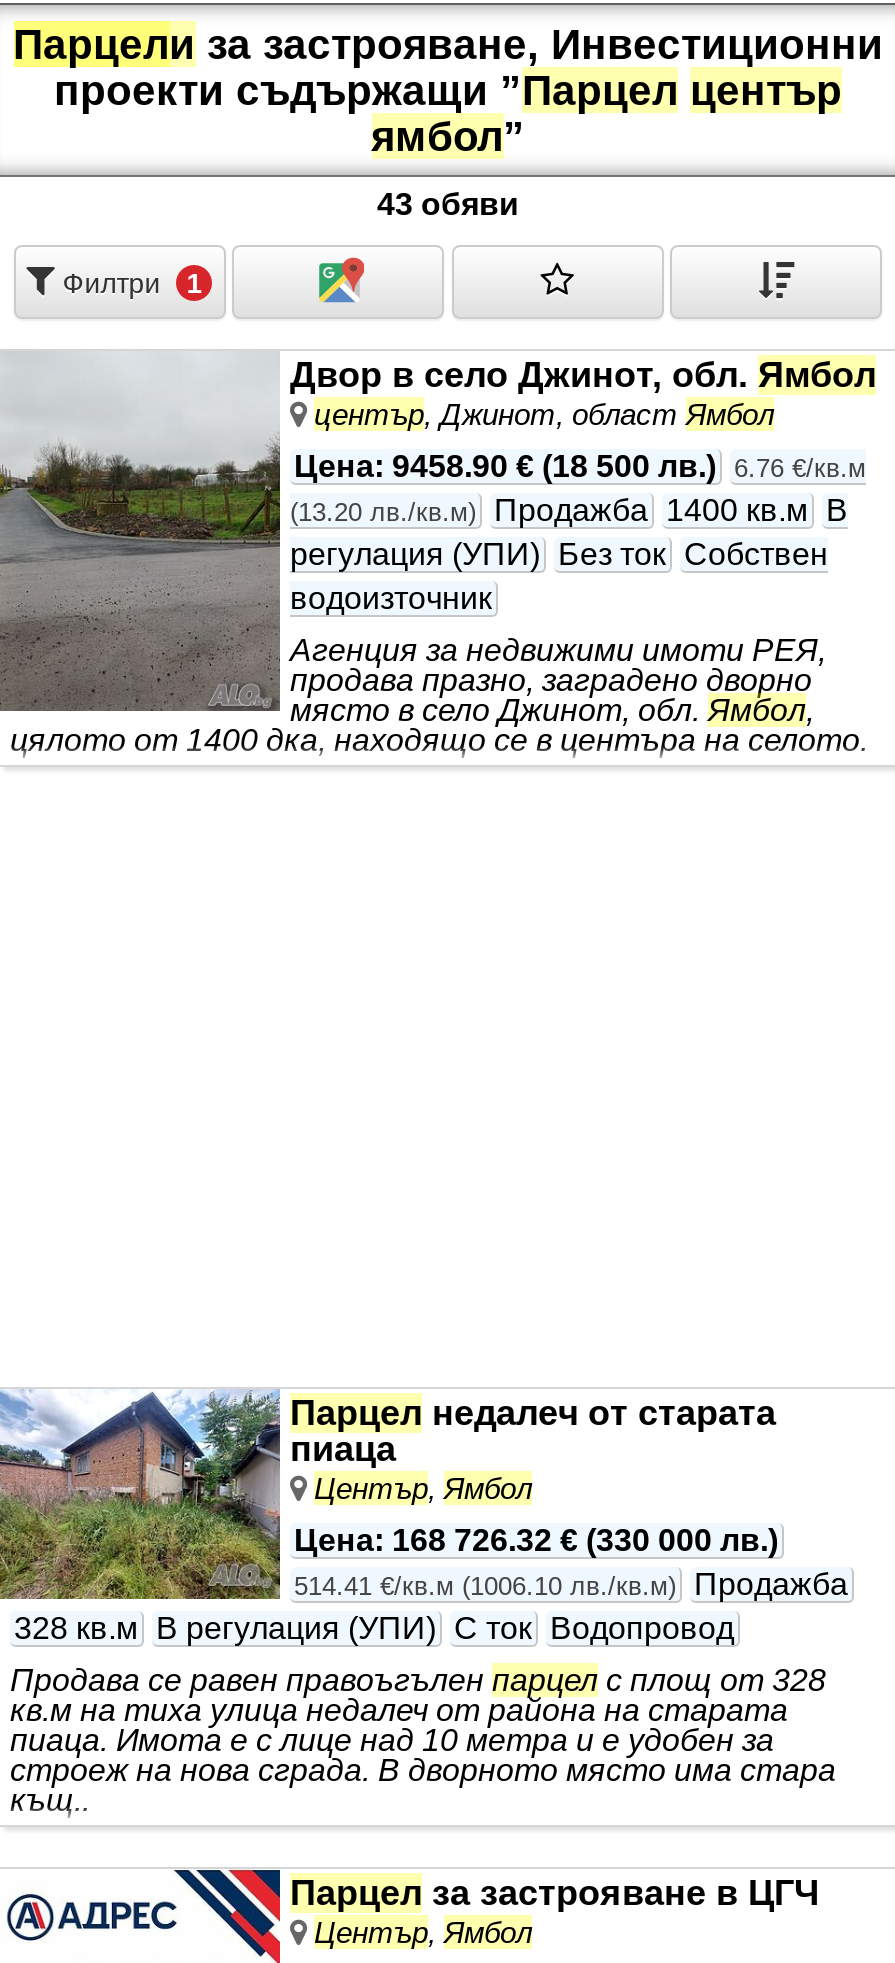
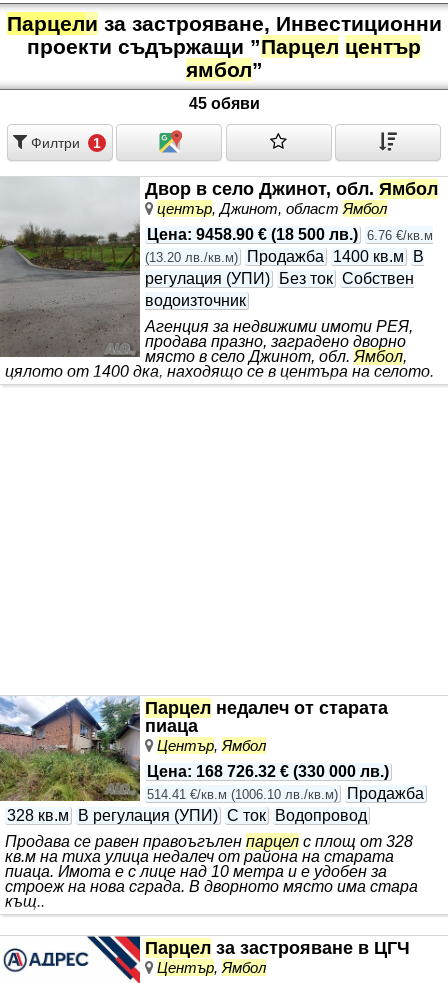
- 43 обяви
+ 45 обяви
